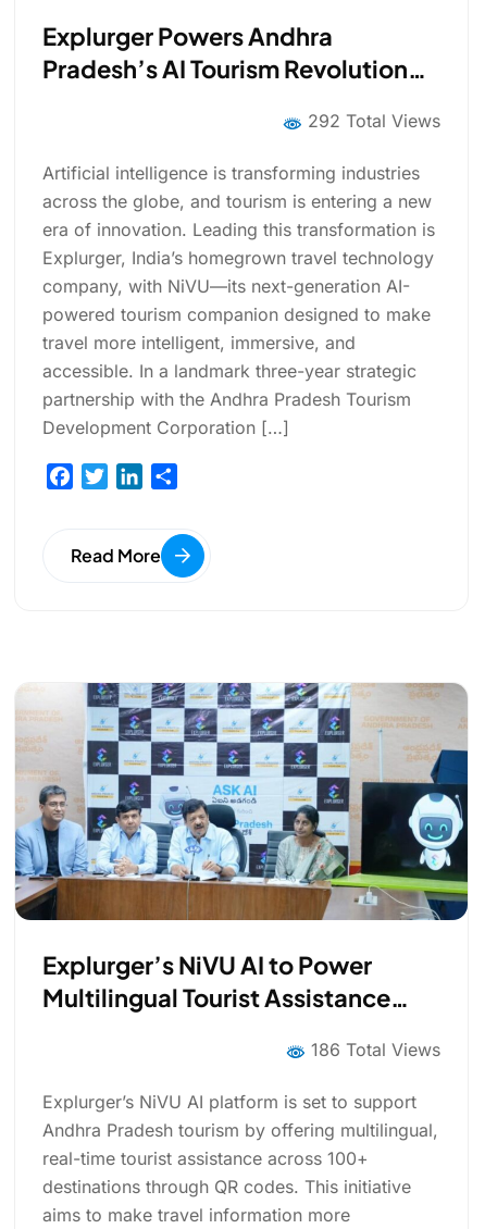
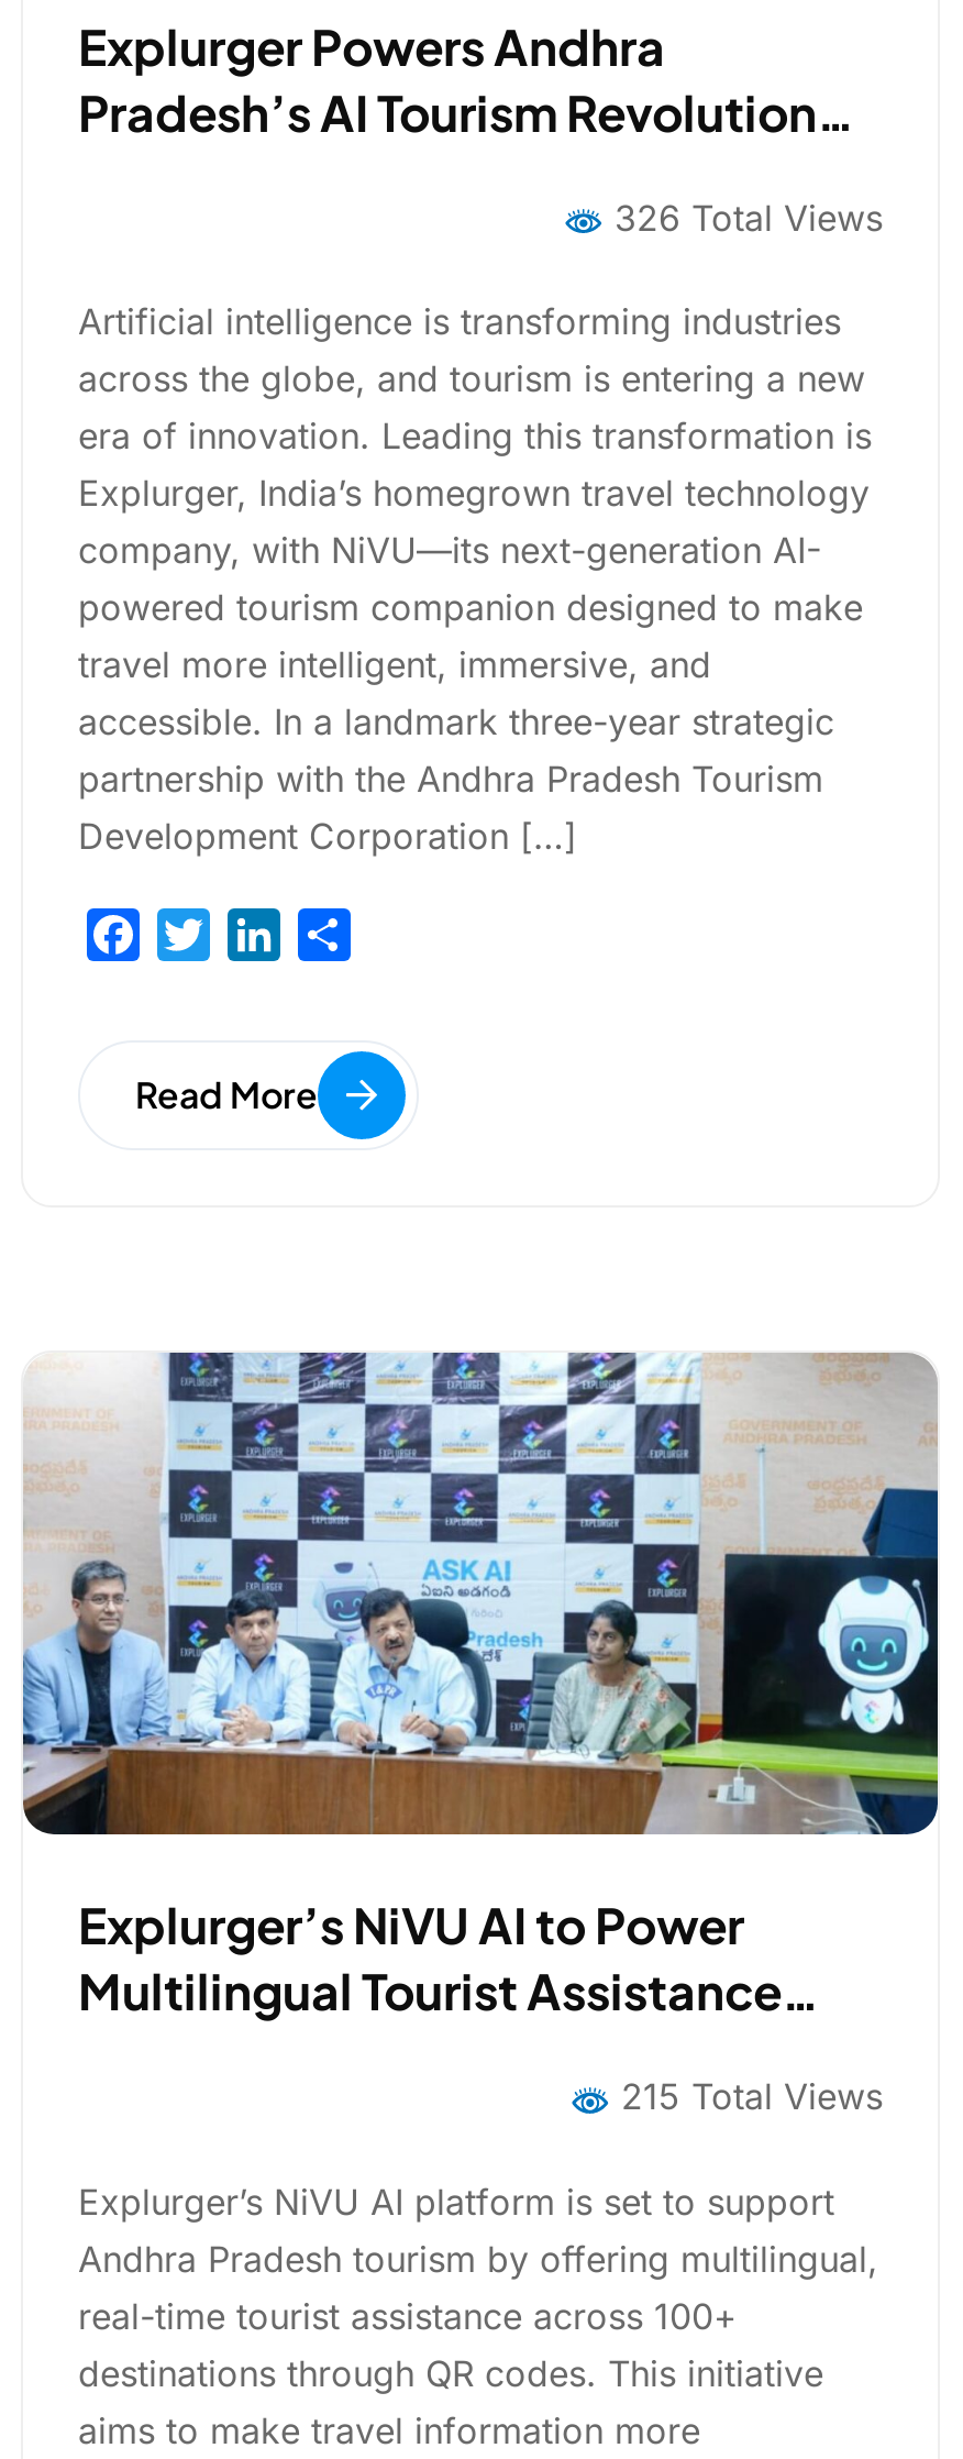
- 292 Total Views
+ 326 Total Views

- 186 Total Views
+ 215 Total Views
